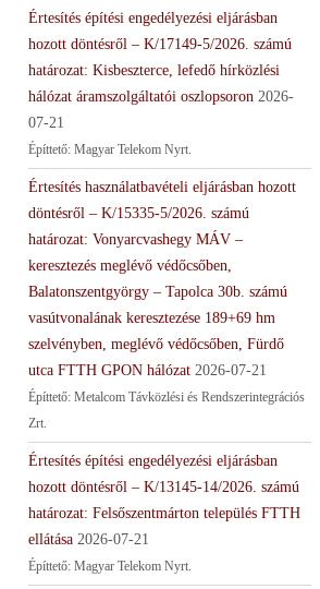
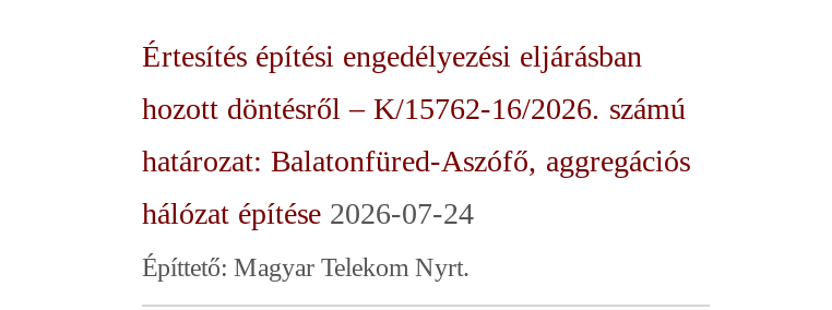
- hozott döntésről – K/17149-5/2026. számú
- határozat: Kisbeszterce, lefedő hírközlési
- hálózat áramszolgáltatói oszlopsoron 2026-
- 07-21
- Építtető: Magyar Telekom Nyrt.
- Értesítés használatbavételi eljárásban hozott
- döntésről – K/15335-5/2026. számú
- határozat: Vonyarcvashegy MÁV –
- keresztezés meglévő védőcsőben,
- Balatonszentgyörgy – Tapolca 30b. számú
- vasútvonalának keresztezése 189+69 hm
- szelvényben, meglévő védőcsőben, Fürdő
- utca FTTH GPON hálózat 2026-07-21
- Építtető: Metalcom Távközlési és Rendszerintegrációs
- Zrt.
- Értesítés építési engedélyezési eljárásban
- hozott döntésről – K/13145-14/2026. számú
- határozat: Felsőszentmárton település FTTH
- ellátása 2026-07-21
+ hozott döntésről – K/15762-16/2026. számú
+ határozat: Balatonfüred-Aszófő, aggregációs
+ hálózat építése 2026-07-24
